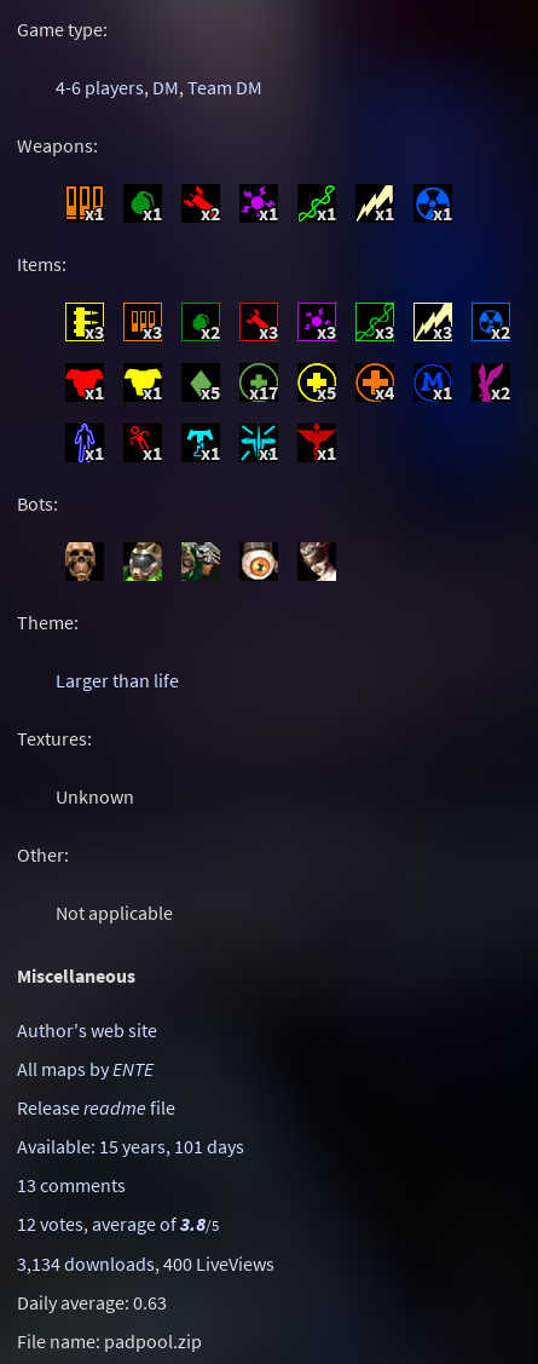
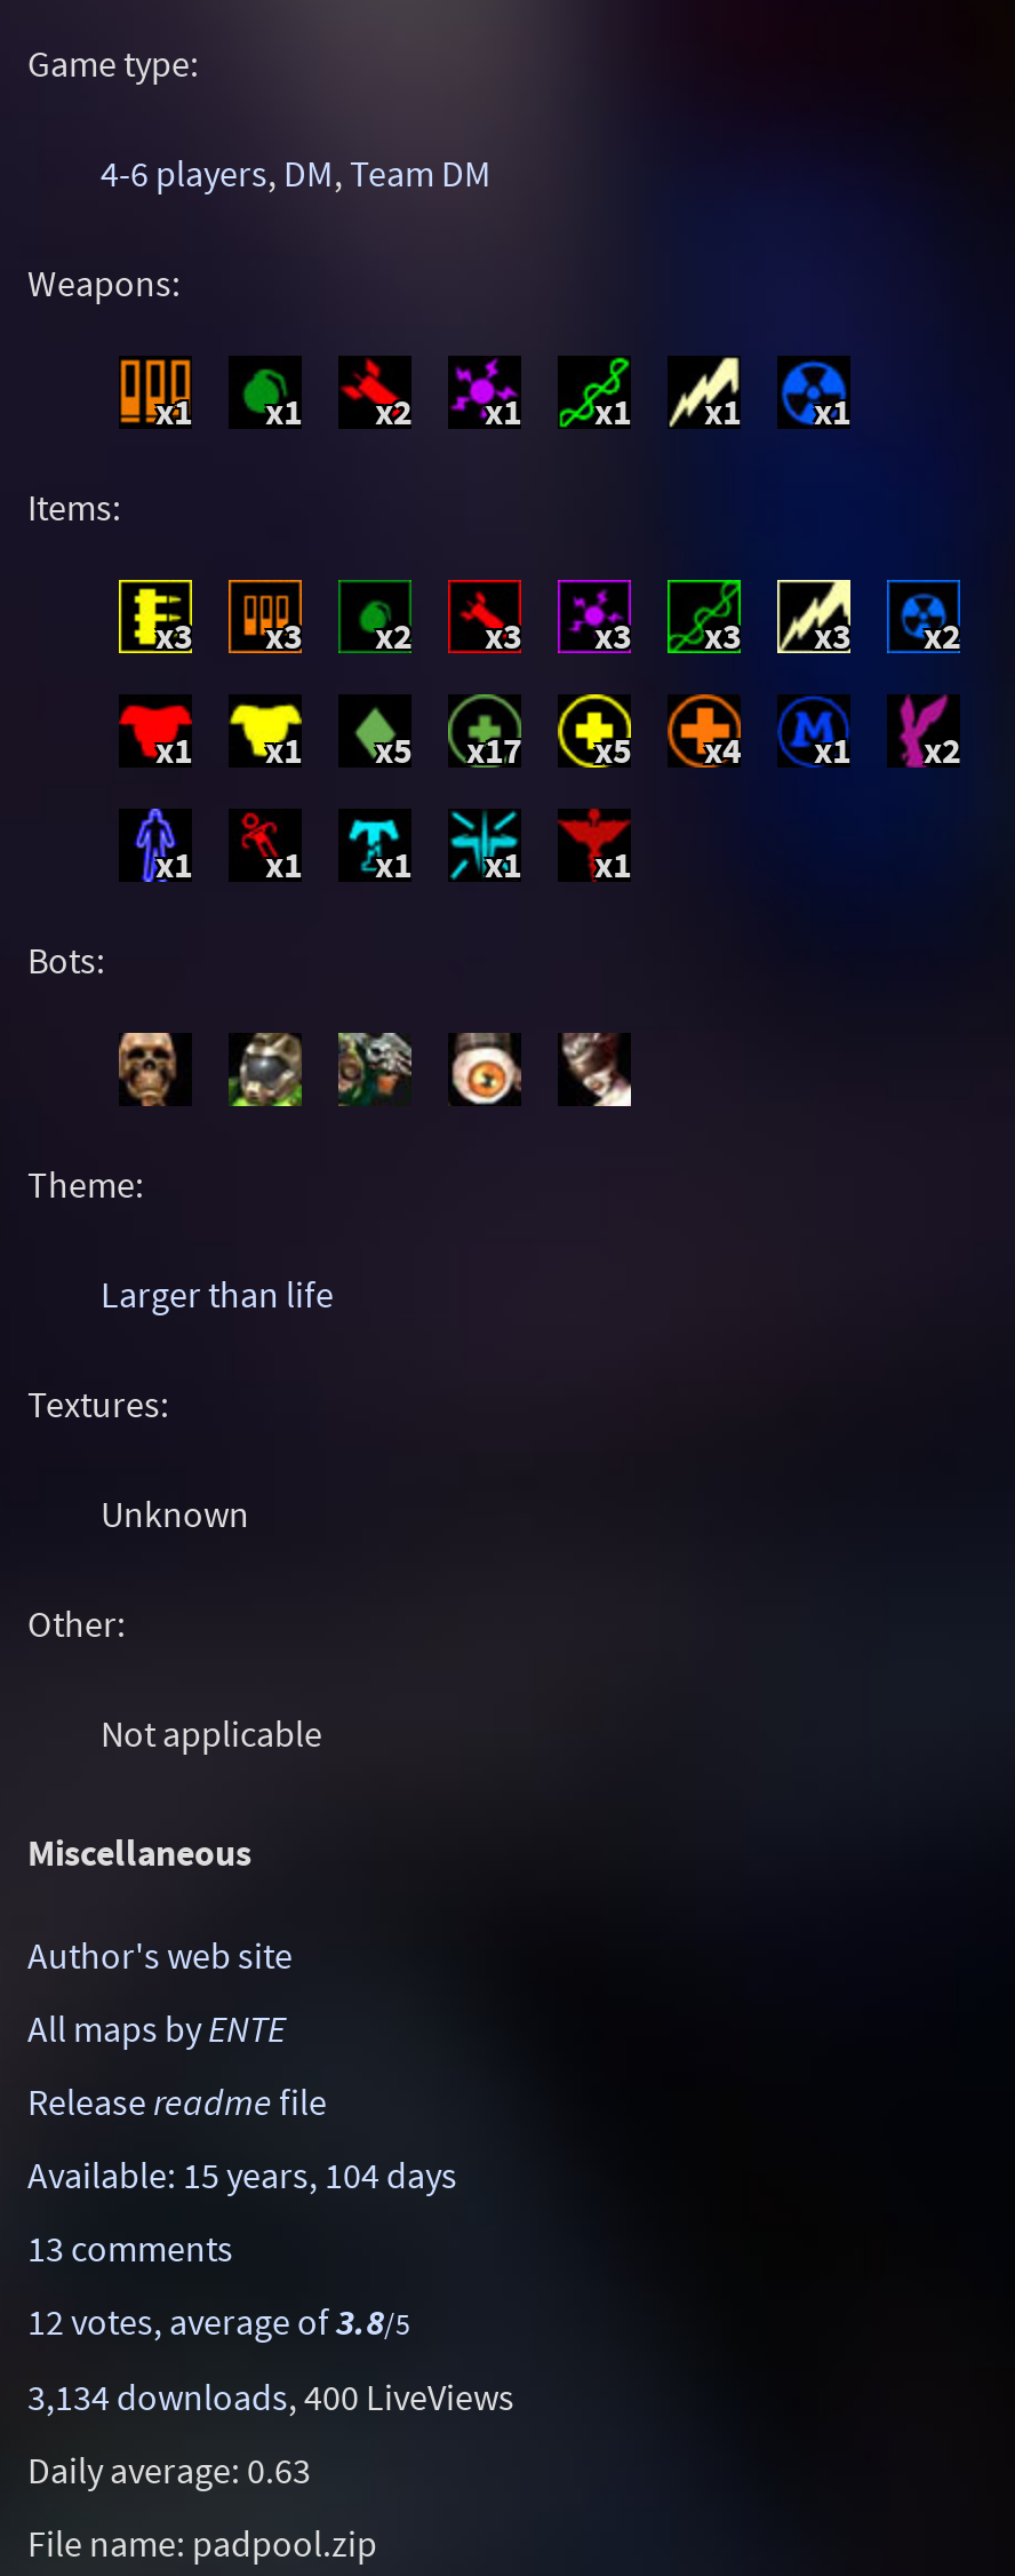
- Available: 15 years, 101 days
+ Available: 15 years, 104 days
